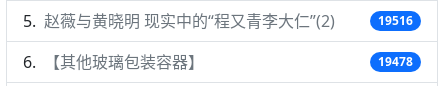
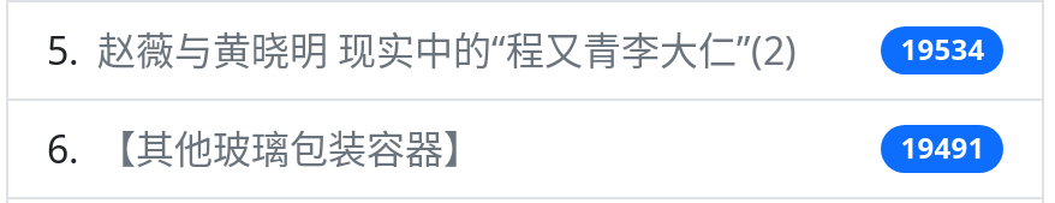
- 19516
+ 19534

- 19478
+ 19491
